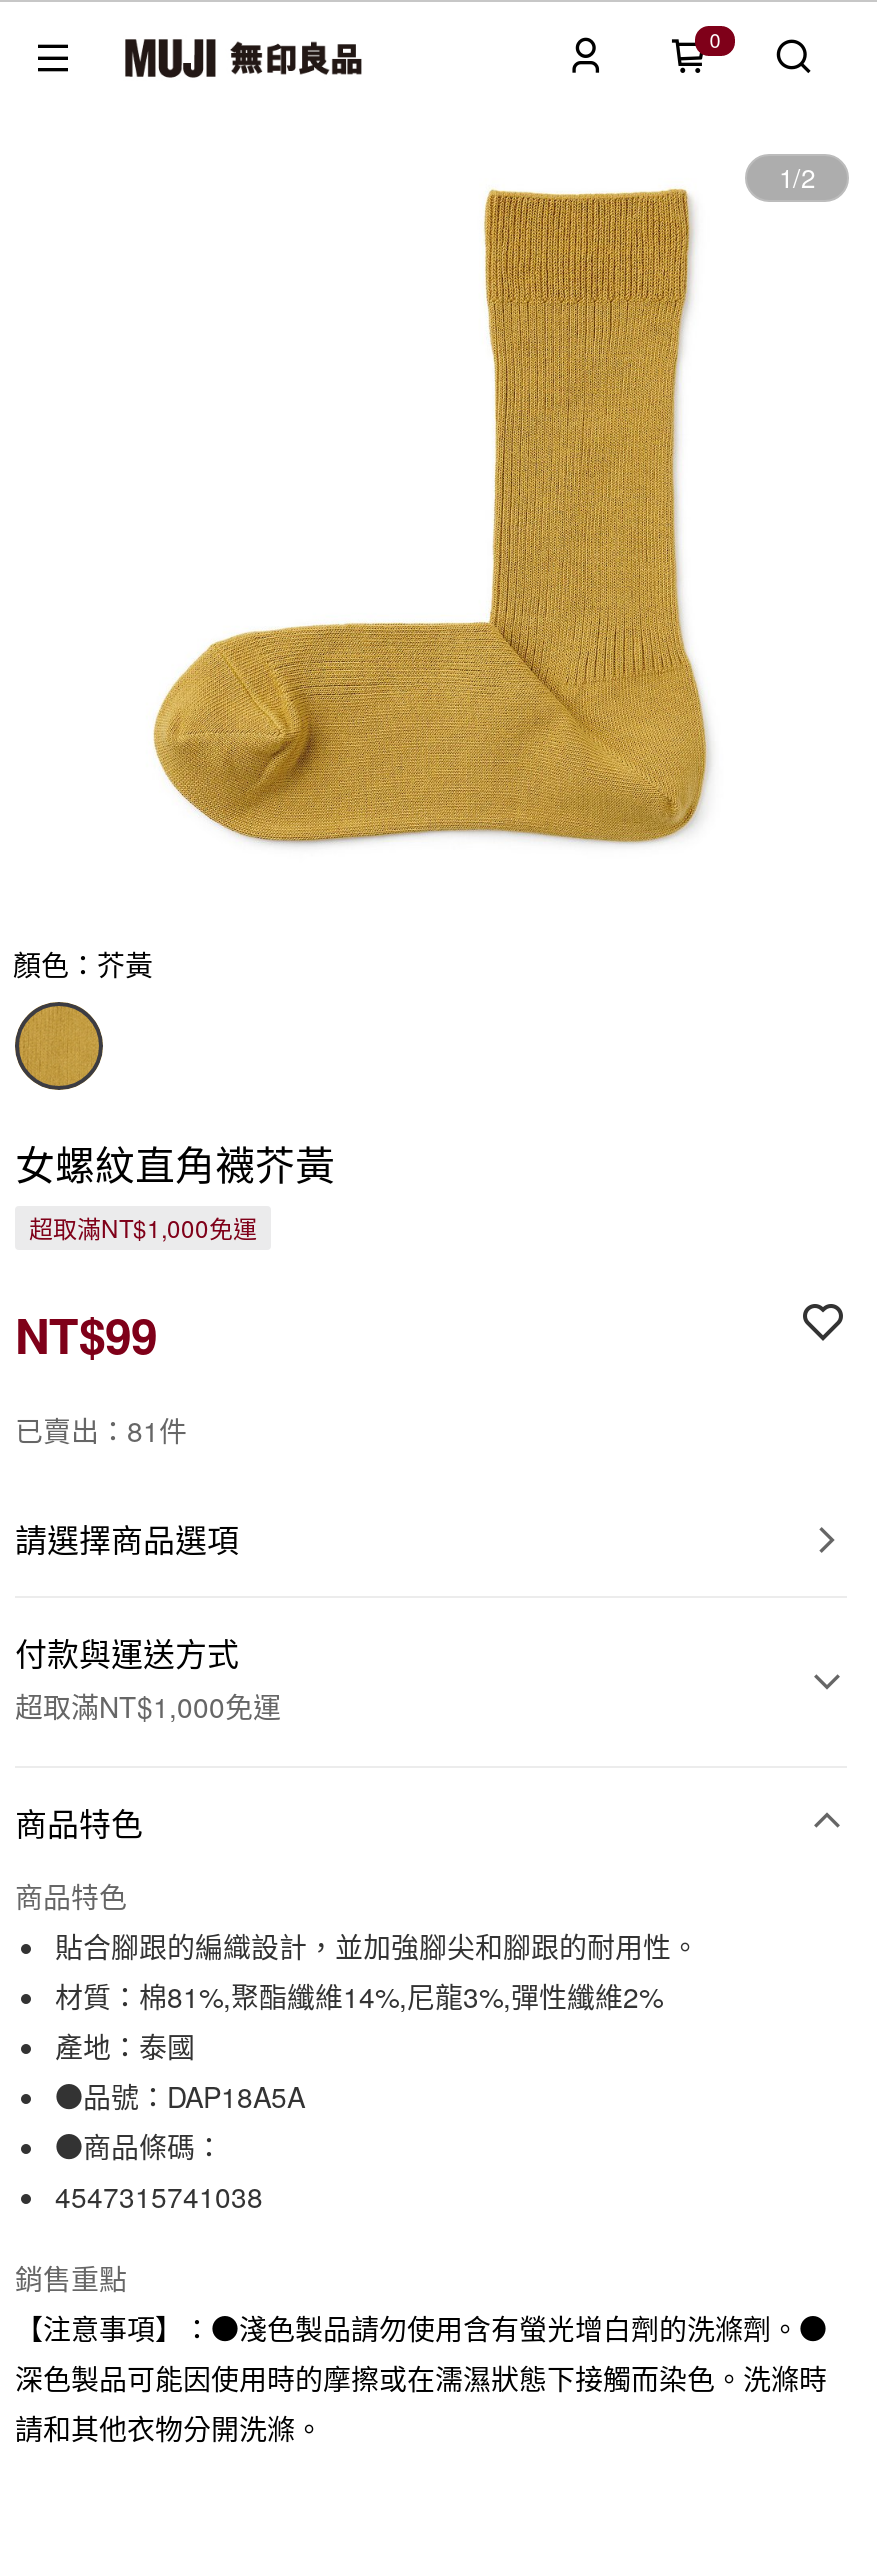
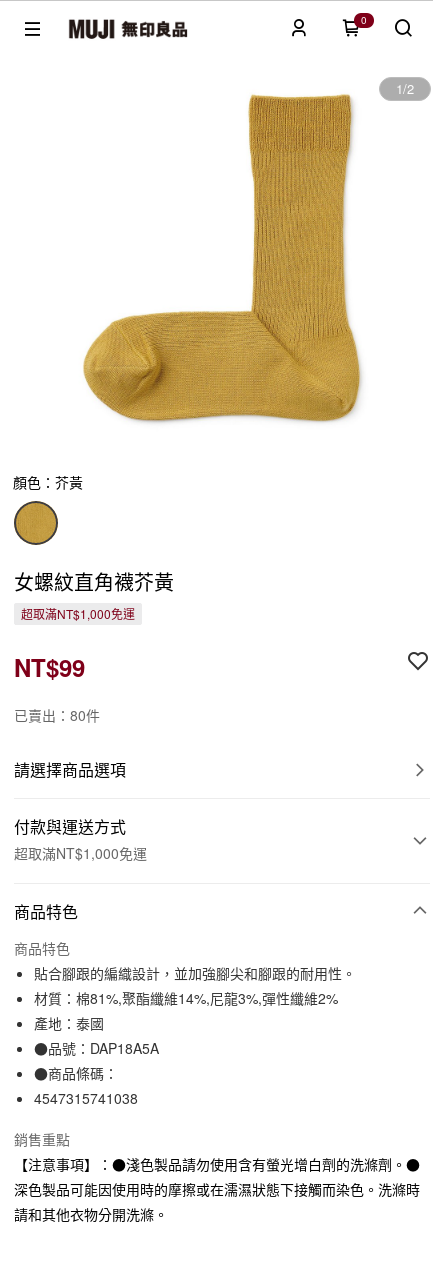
- 已賣出：81件
+ 已賣出：80件
